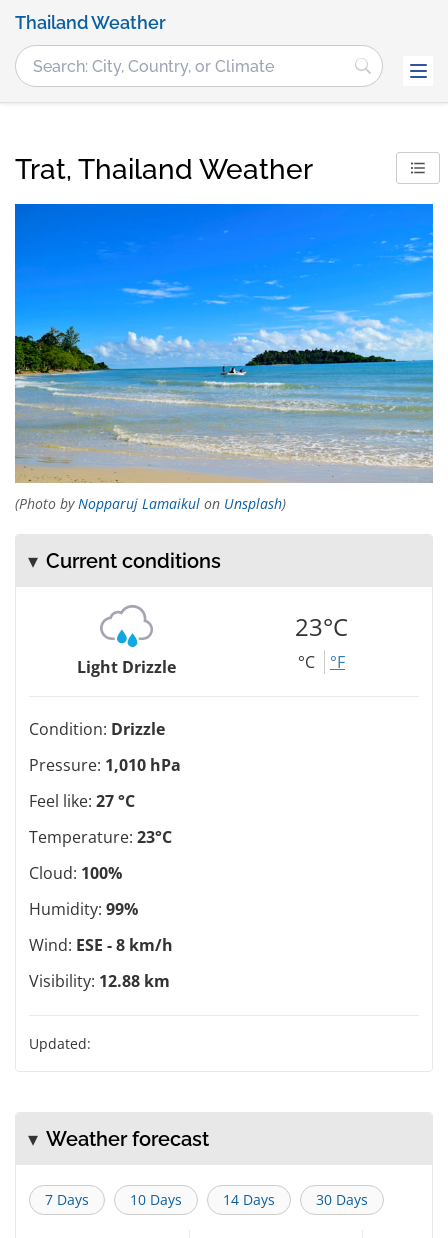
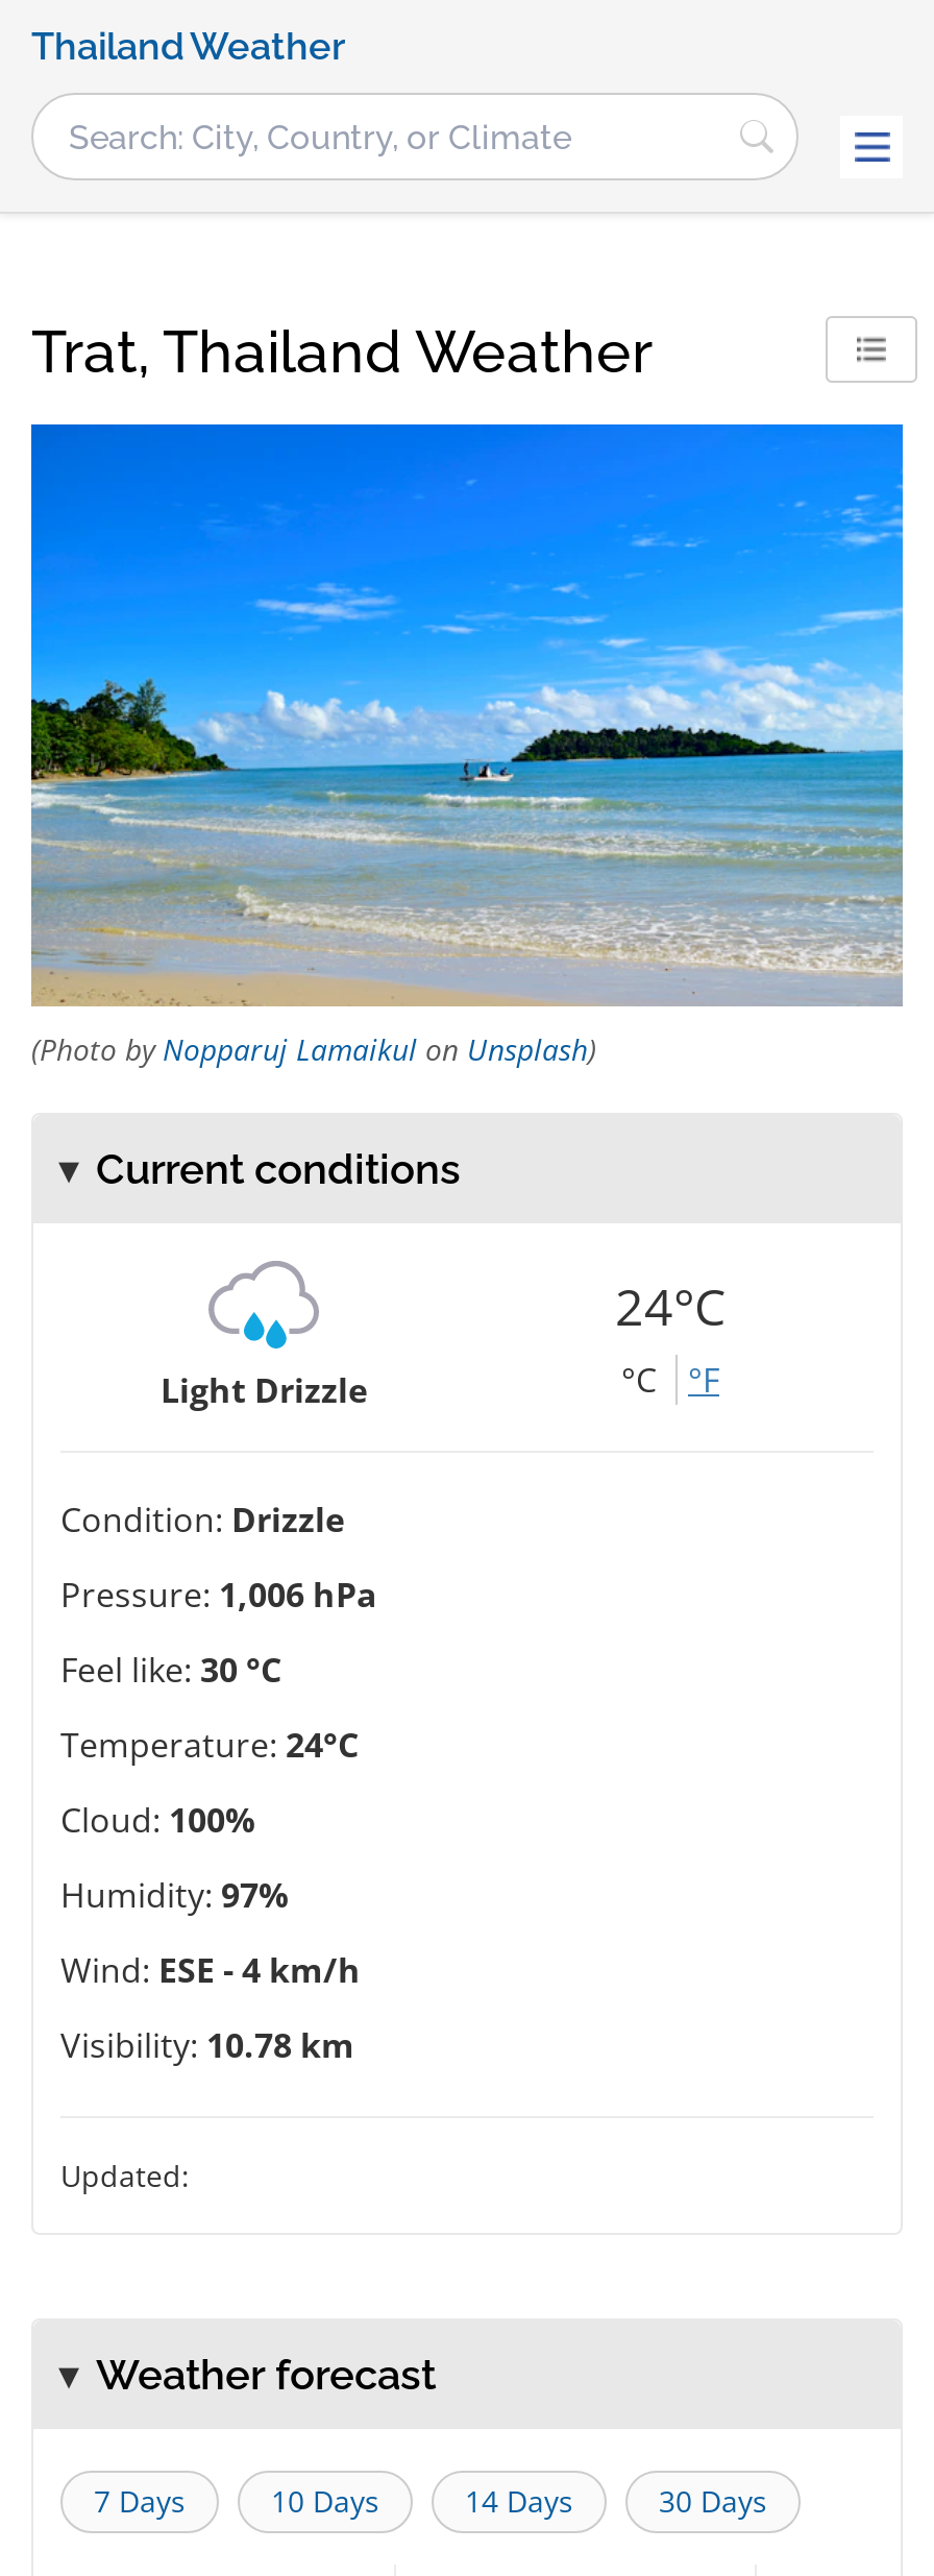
- 23°C
+ 24°C

- Pressure: 1,010 hPa
+ Pressure: 1,006 hPa

- Feel like: 27 °C
+ Feel like: 30 °C

- Temperature: 23°C
+ Temperature: 24°C

- Humidity: 99%
+ Humidity: 97%

- Wind: ESE - 8 km/h
+ Wind: ESE - 4 km/h

- Visibility: 12.88 km
+ Visibility: 10.78 km
